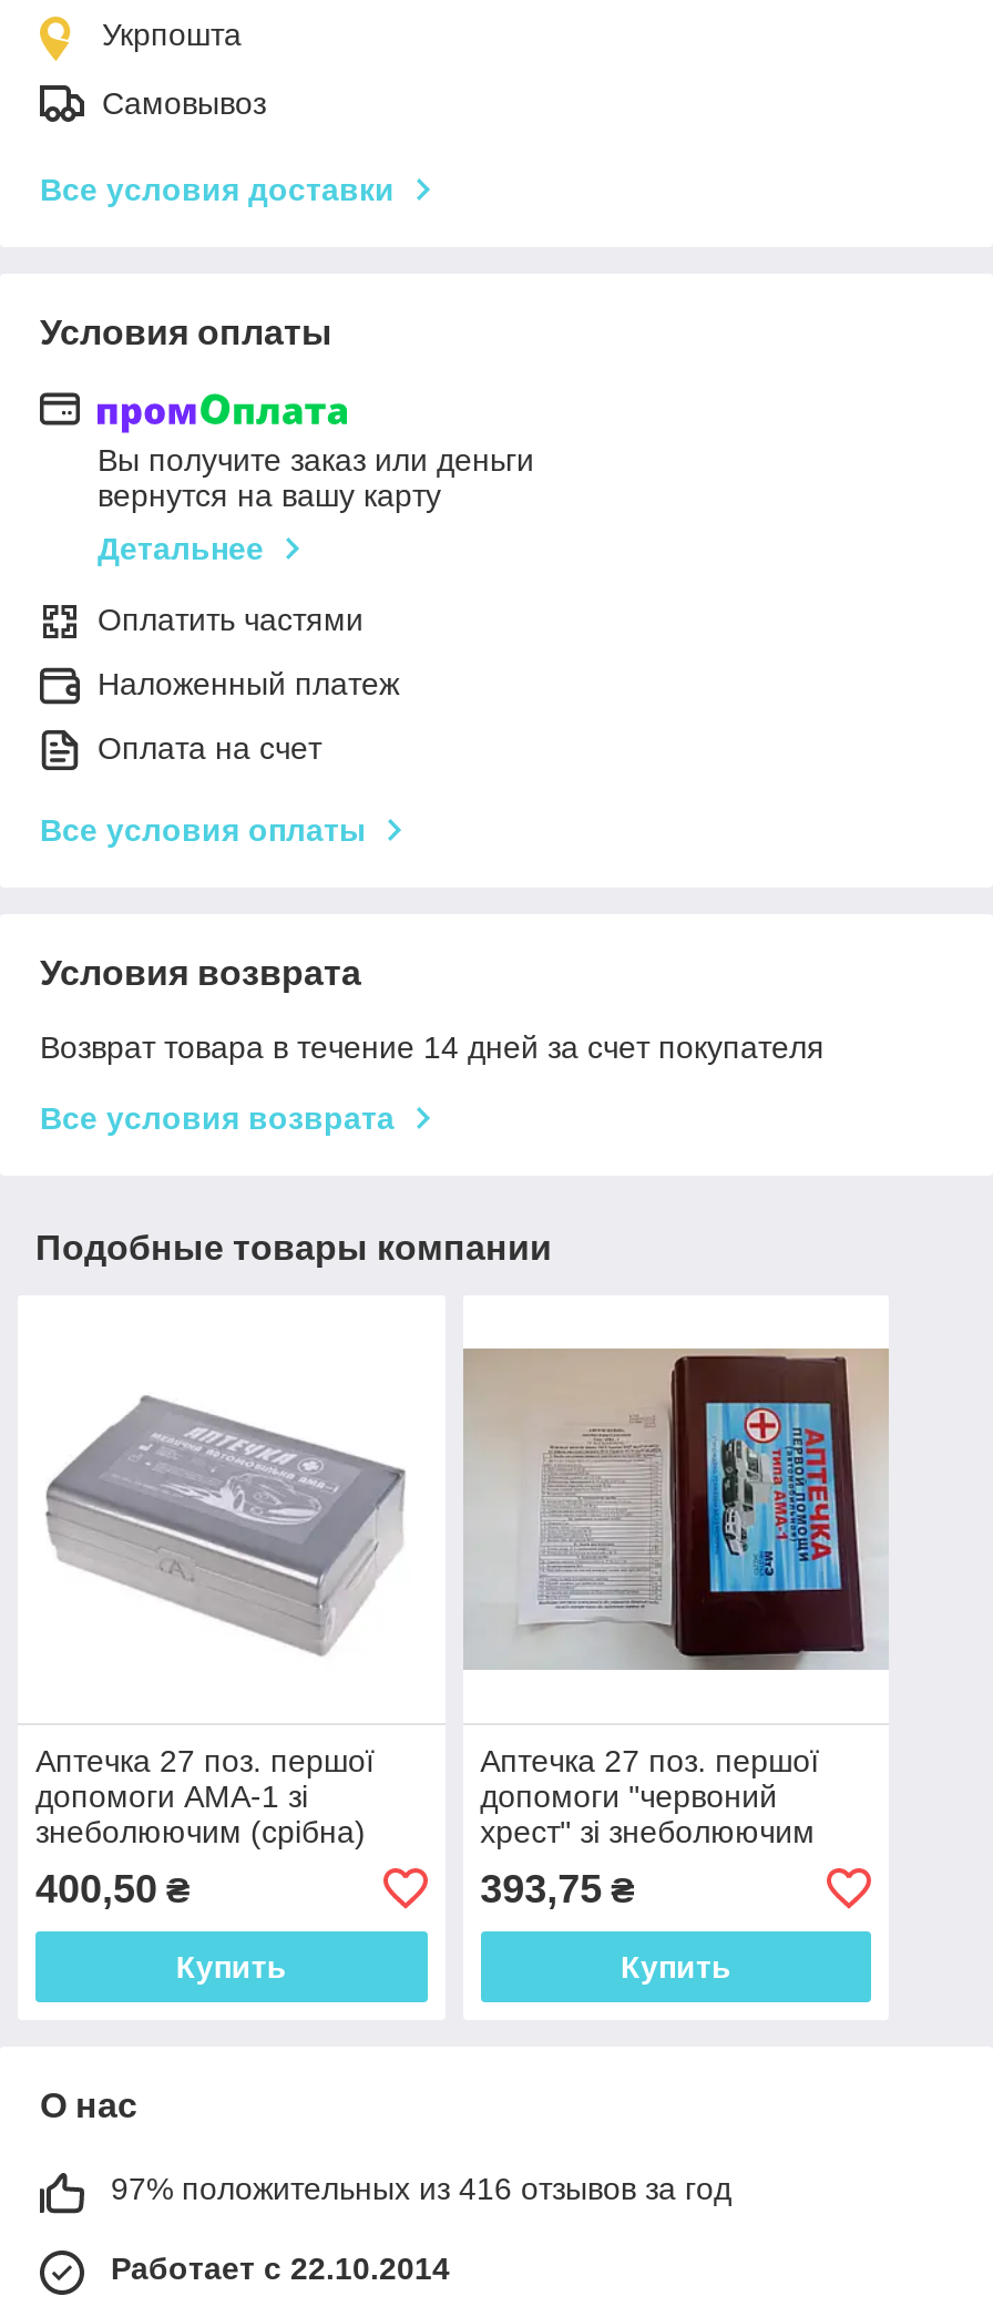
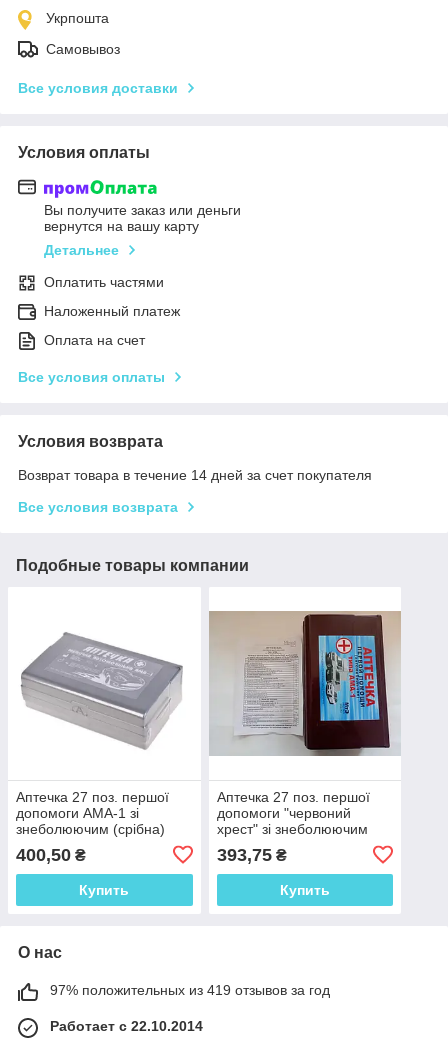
- 97% положительных из 416 отзывов за год
+ 97% положительных из 419 отзывов за год
